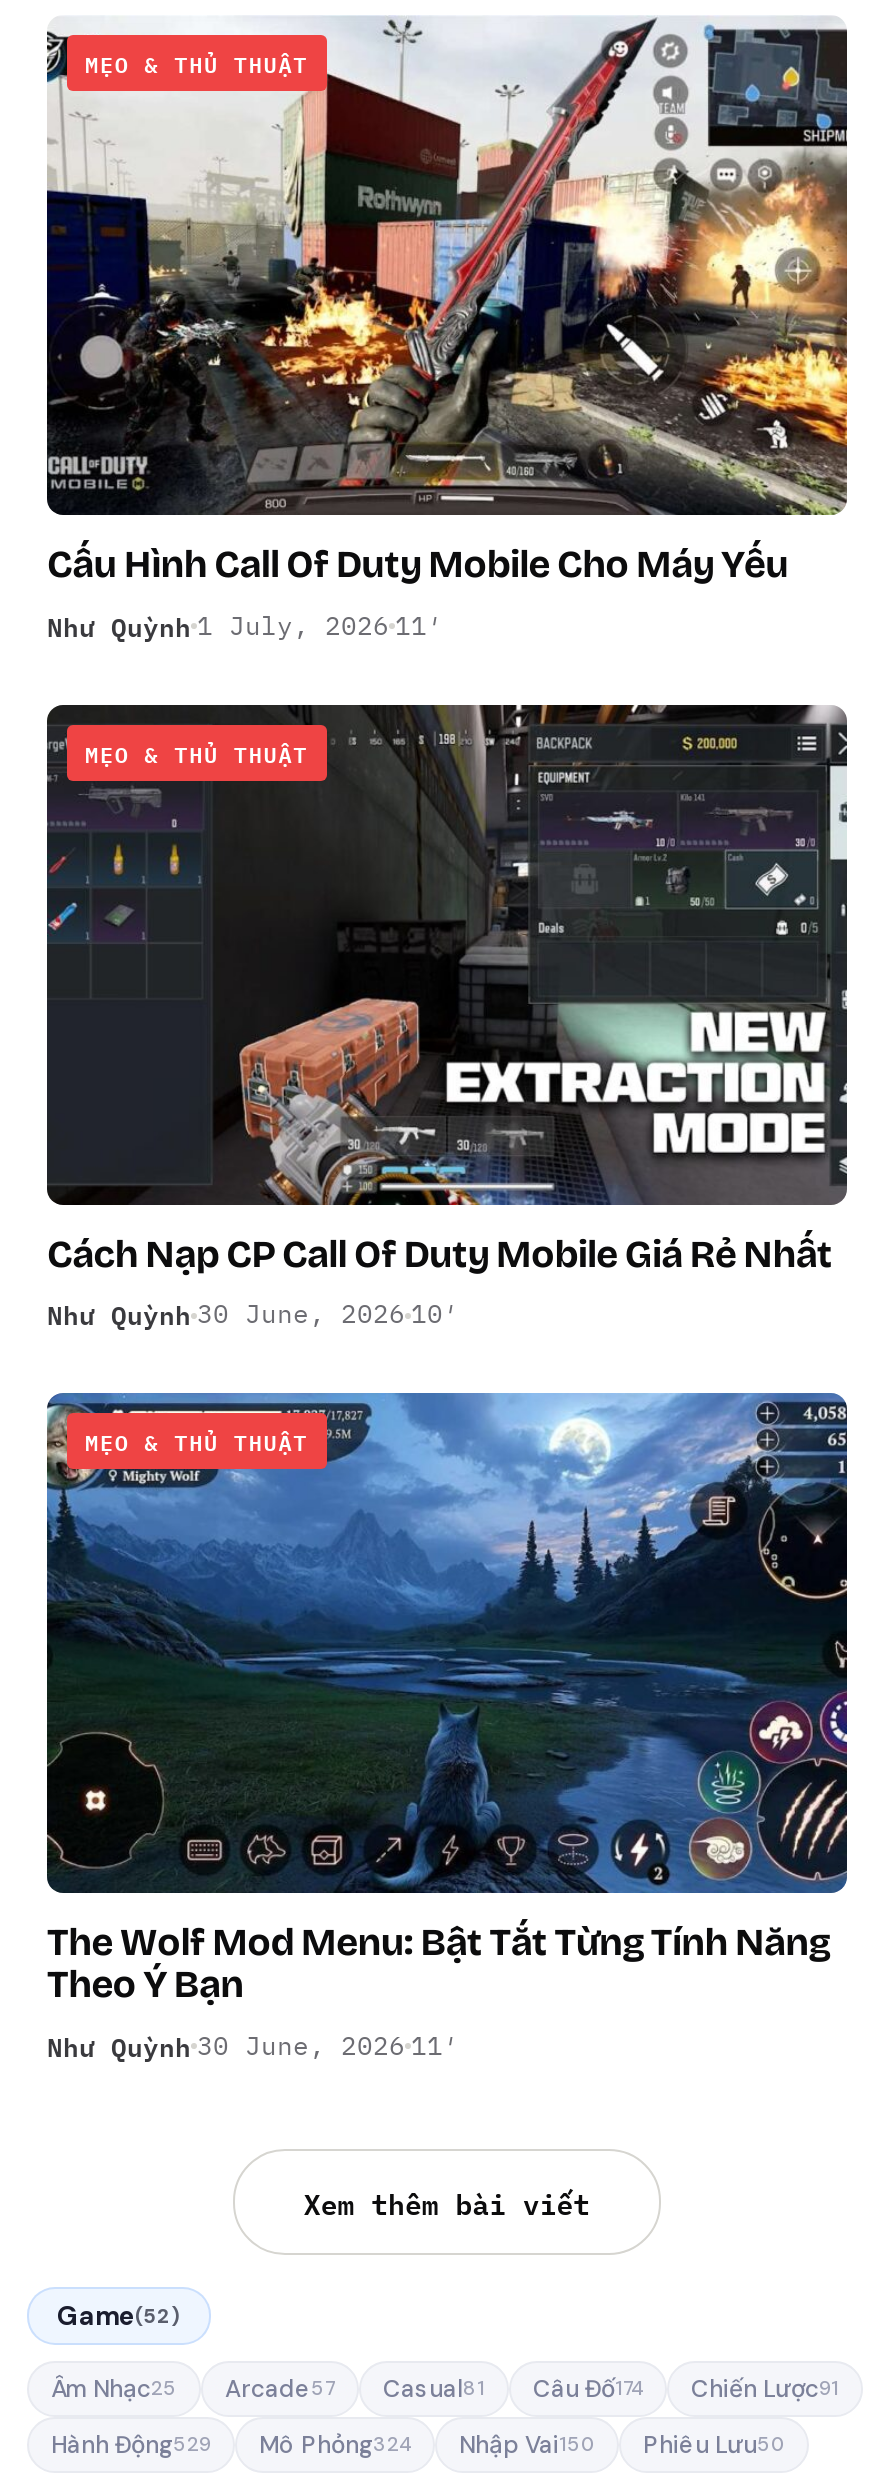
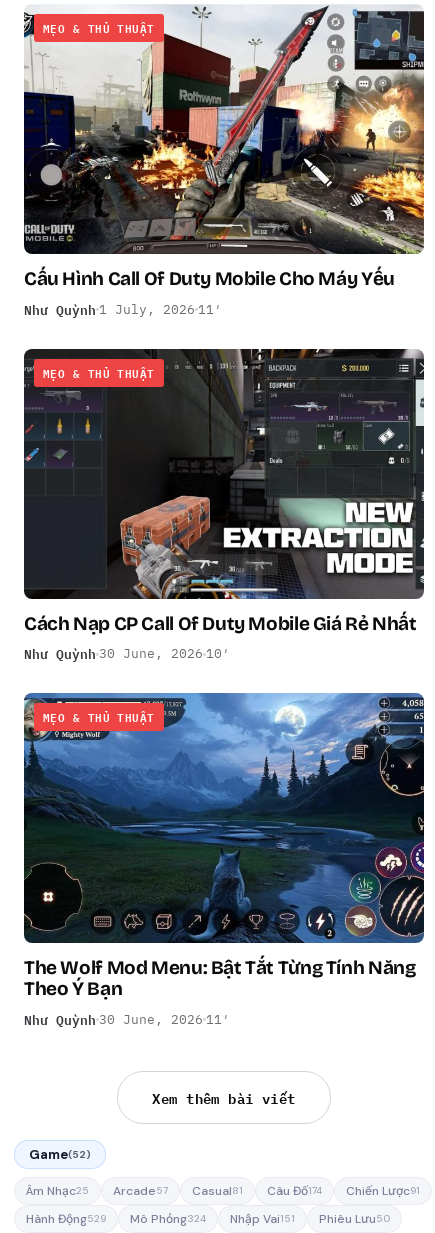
- Hành Động529 Mô Phỏng324 Nhập Vai150 Phiêu Lưu50
+ Hành Động529 Mô Phỏng324 Nhập Vai151 Phiêu Lưu50
